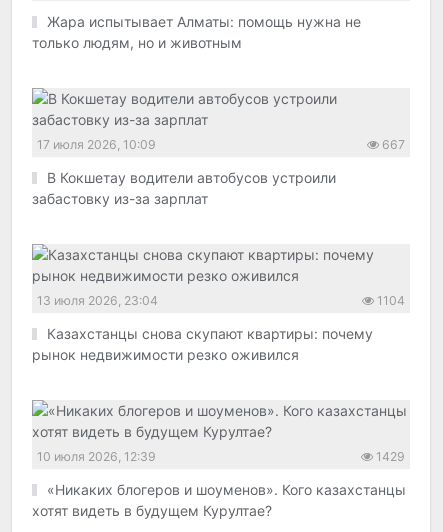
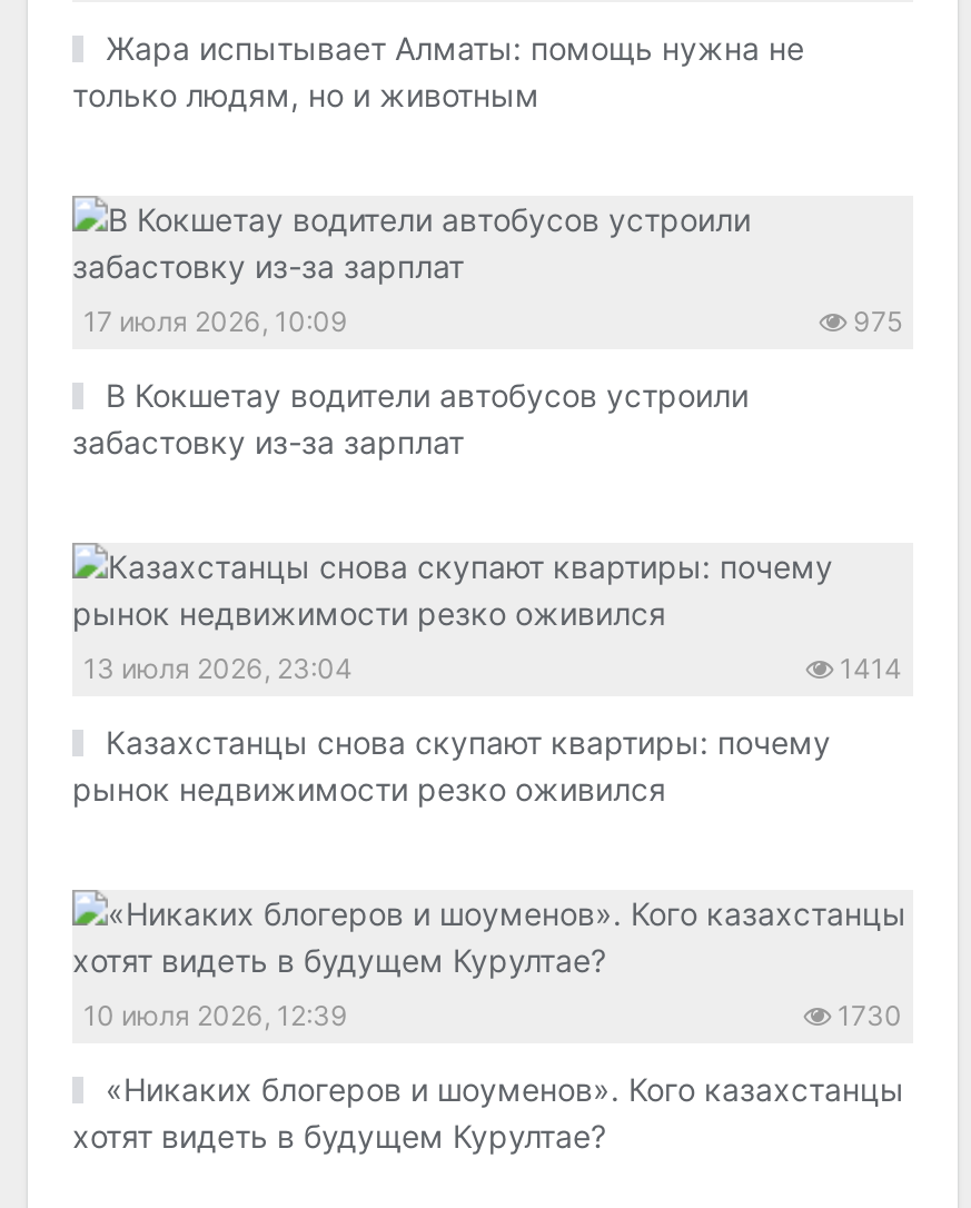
- 667
+ 975

- 1104
+ 1414

- 1429
+ 1730
